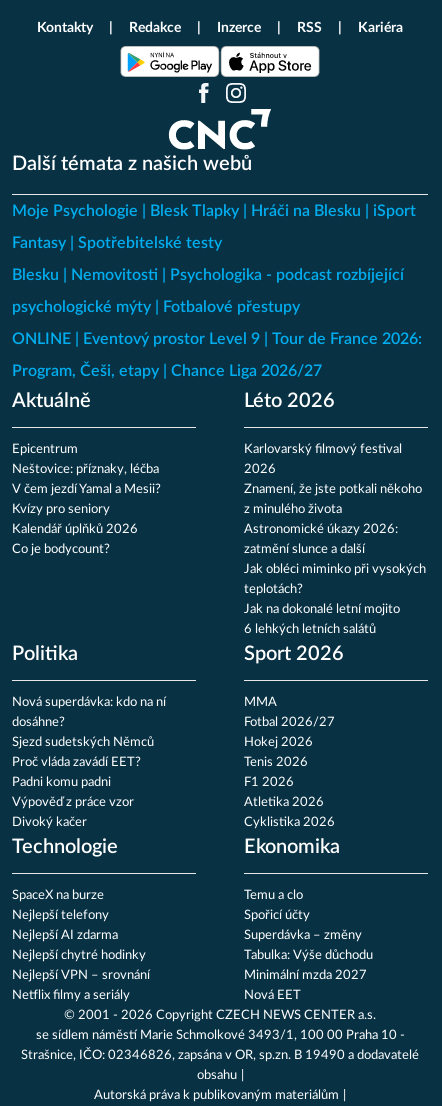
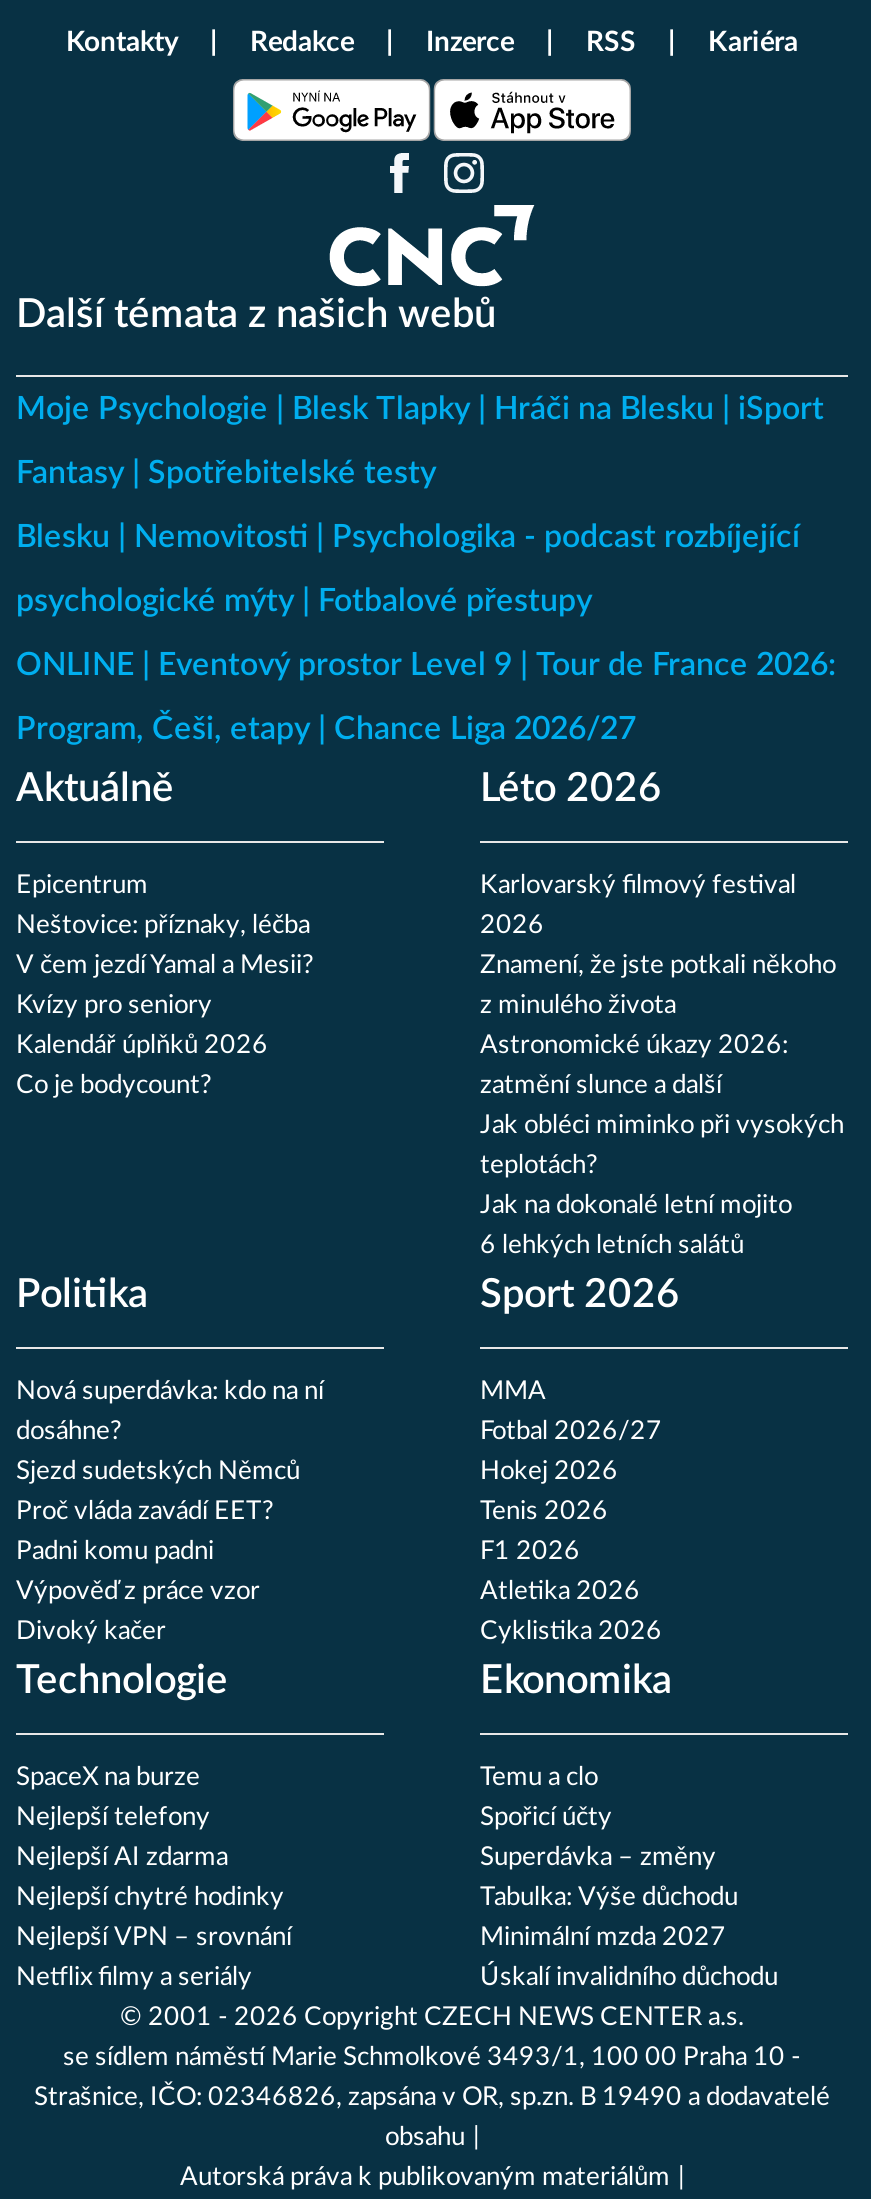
- Nová EET
+ Úskalí invalidního důchodu
